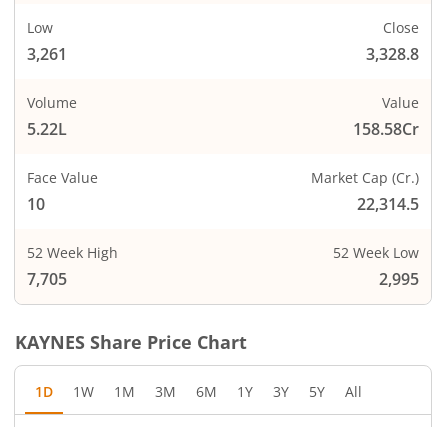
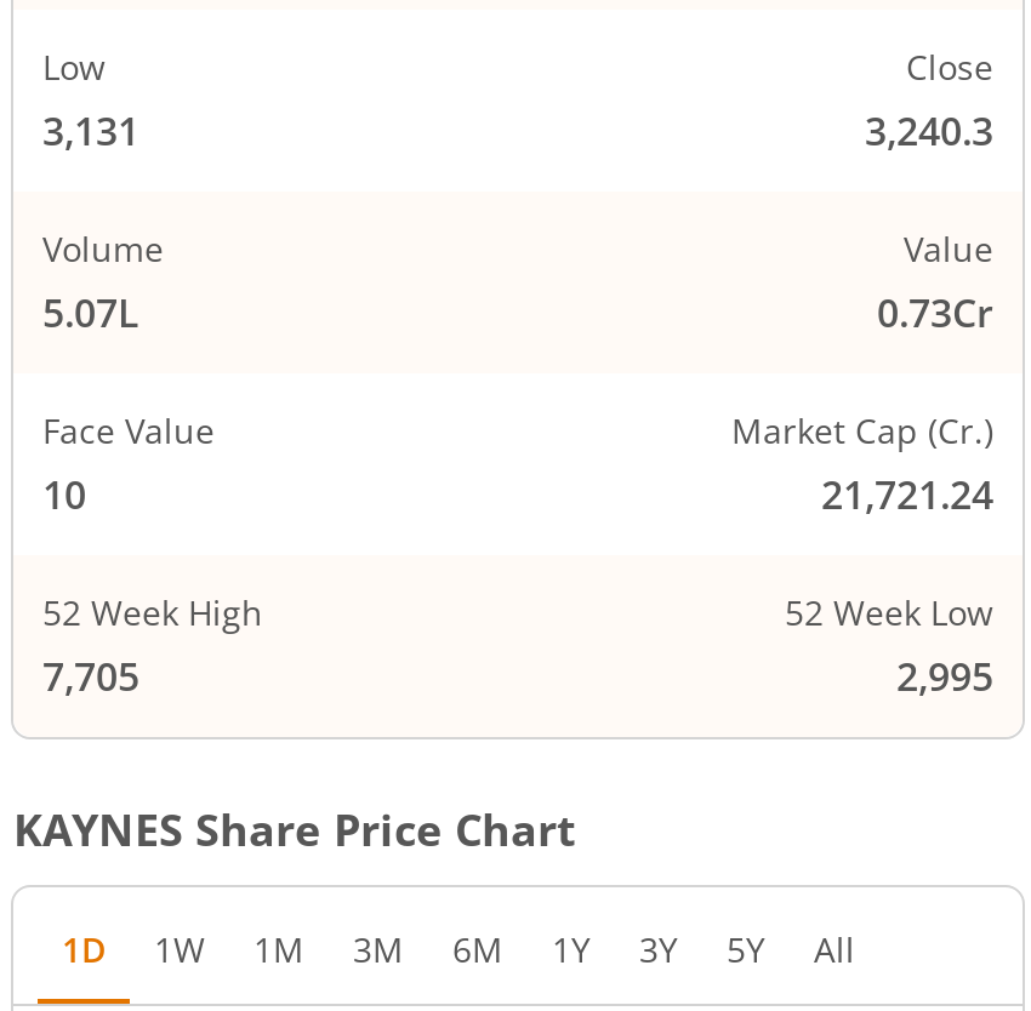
- 3,261
+ 3,131

- 3,328.8
+ 3,240.3

- 5.22L
+ 5.07L

- 158.58Cr
+ 0.73Cr

- 22,314.5
+ 21,721.24
